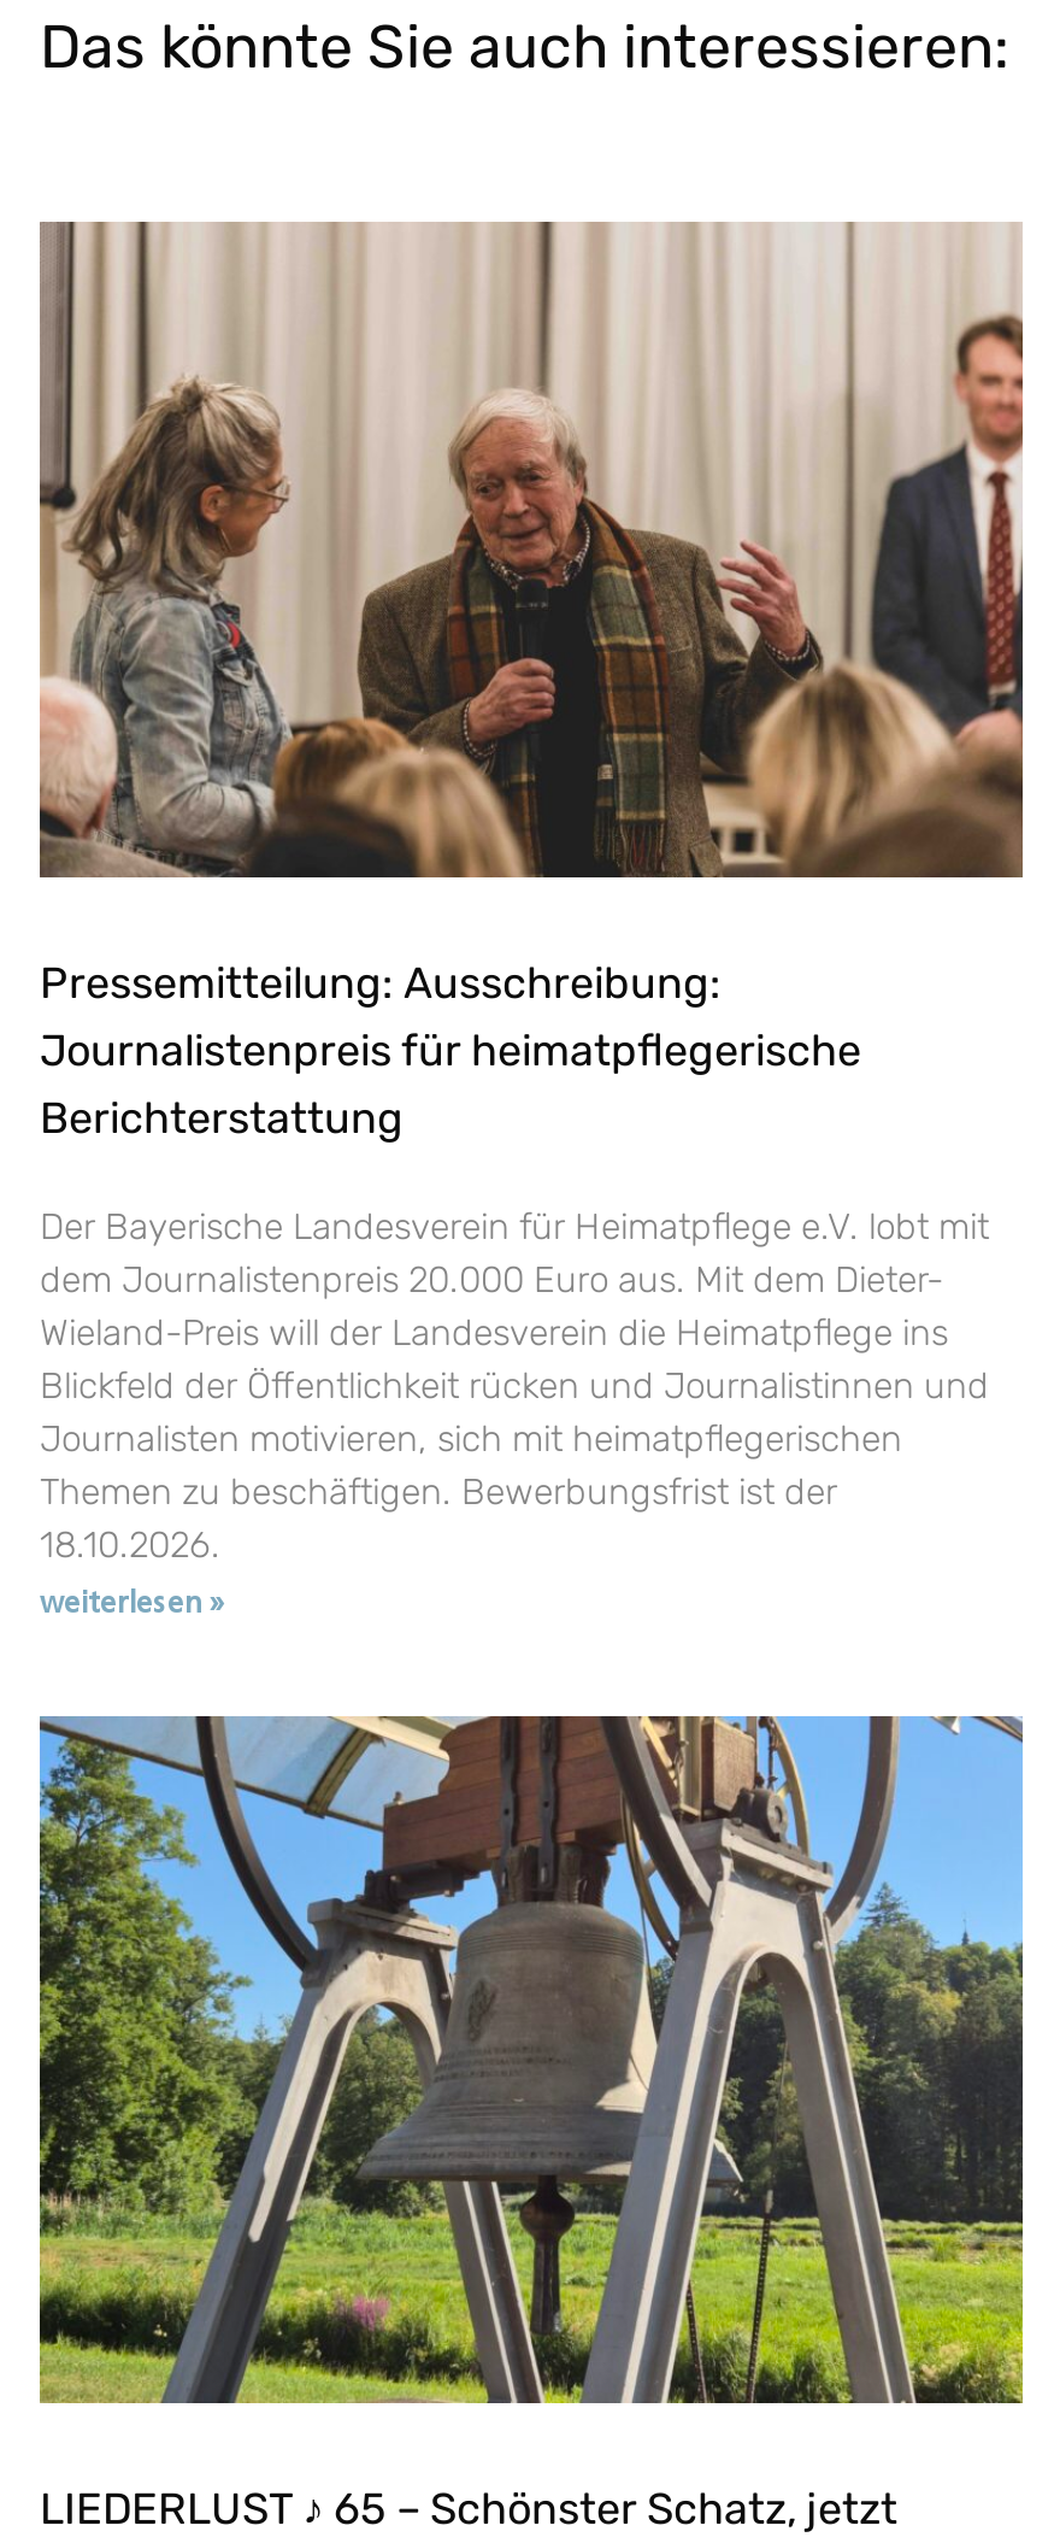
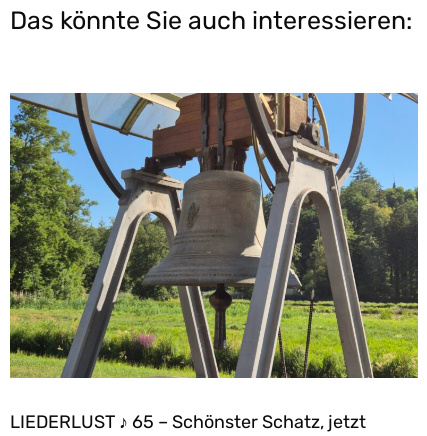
- [image]
- Pressemitteilung: Ausschreibung:
- Journalistenpreis für heimatpflegerische
- Berichterstattung
- Der Bayerische Landesverein für Heimatpflege e.V. lobt mit
- dem Journalistenpreis 20.000 Euro aus. Mit dem Dieter-
- Wieland-Preis will der Landesverein die Heimatpflege ins
- Blickfeld der Öffentlichkeit rücken und Journalistinnen und
- Journalisten motivieren, sich mit heimatpflegerischen
- Themen zu beschäftigen. Bewerbungsfrist ist der
- 18.10.2026.
- weiterlesen »
